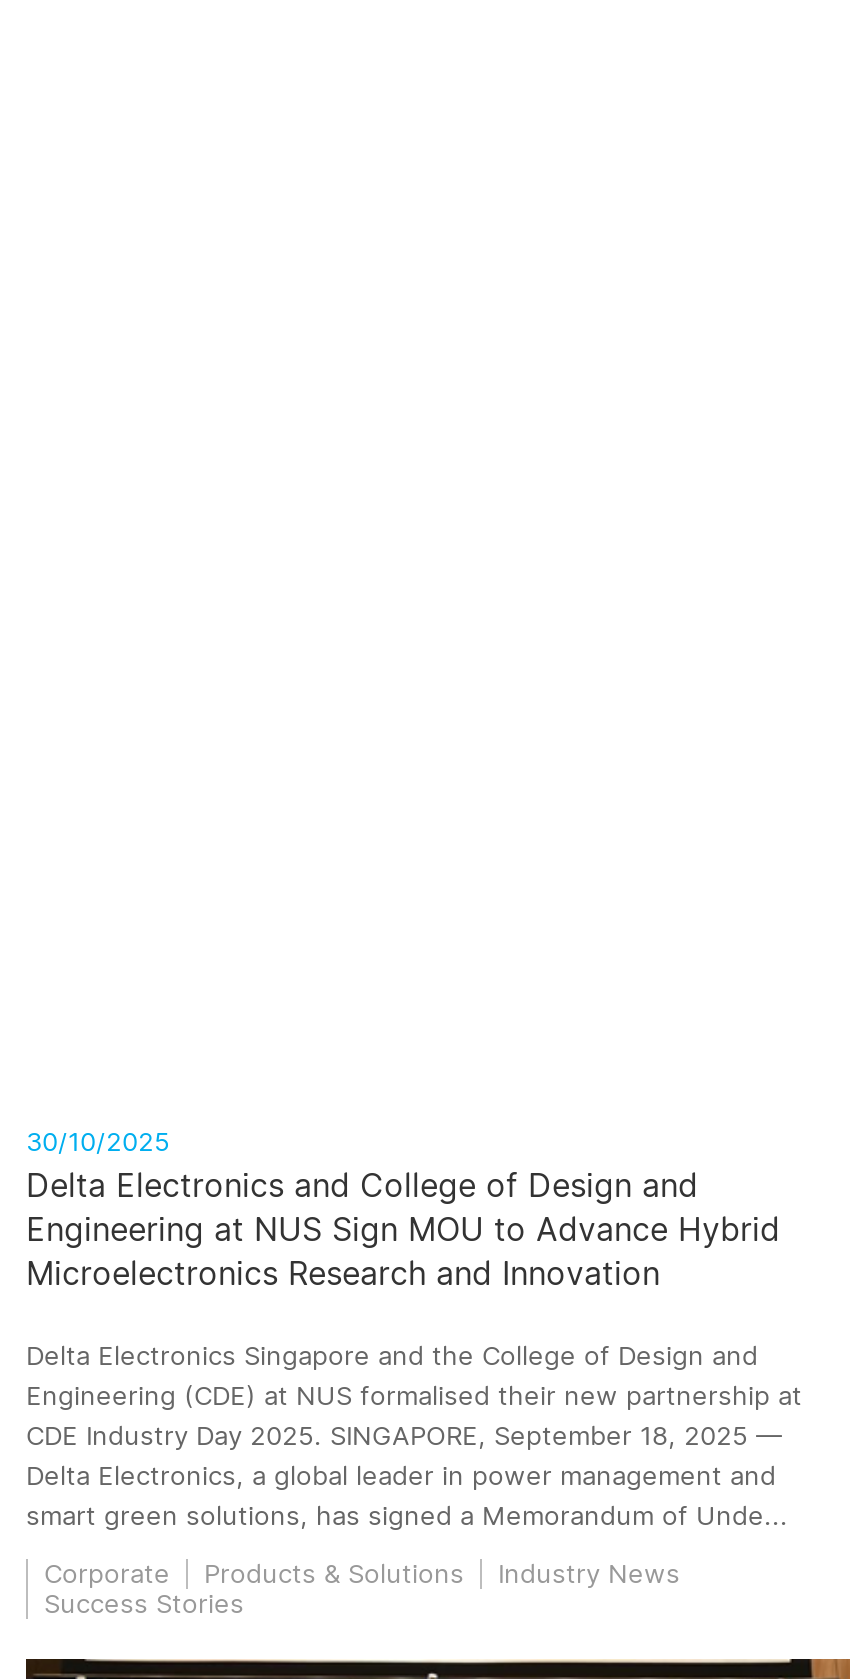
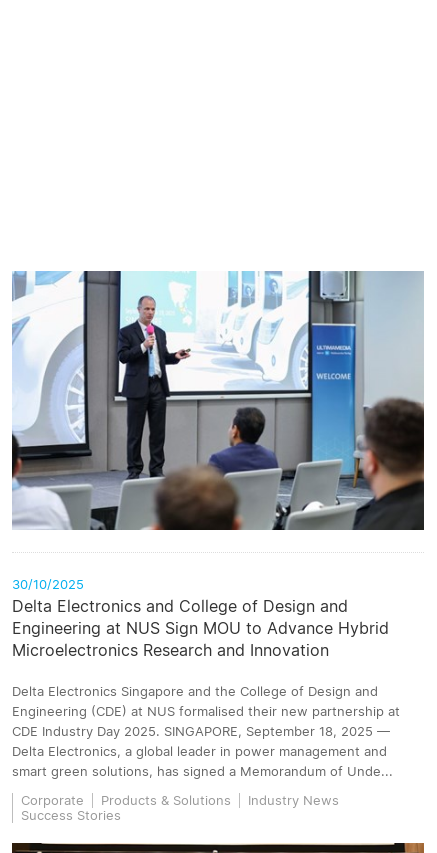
+ [image]
